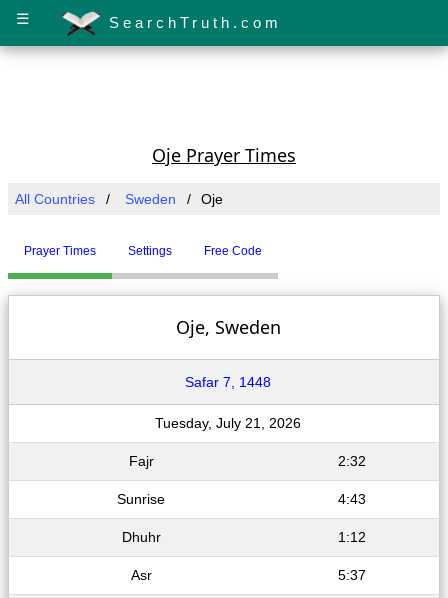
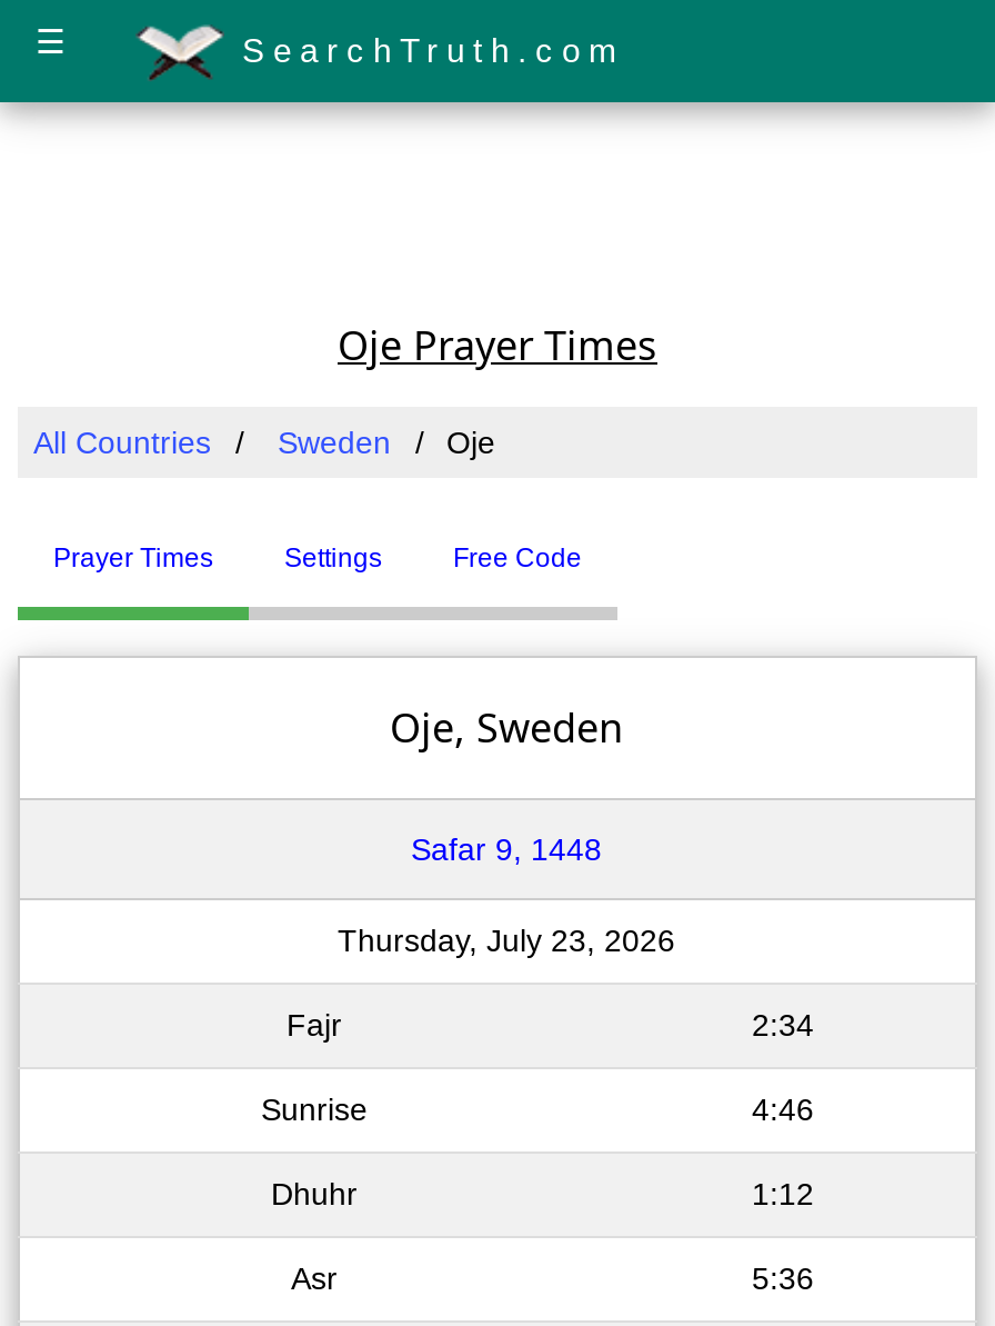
- Safar 7, 1448
+ Safar 9, 1448

- Tuesday, July 21, 2026
+ Thursday, July 23, 2026

- 2:32
+ 2:34

- 4:43
+ 4:46

- 5:37
+ 5:36
